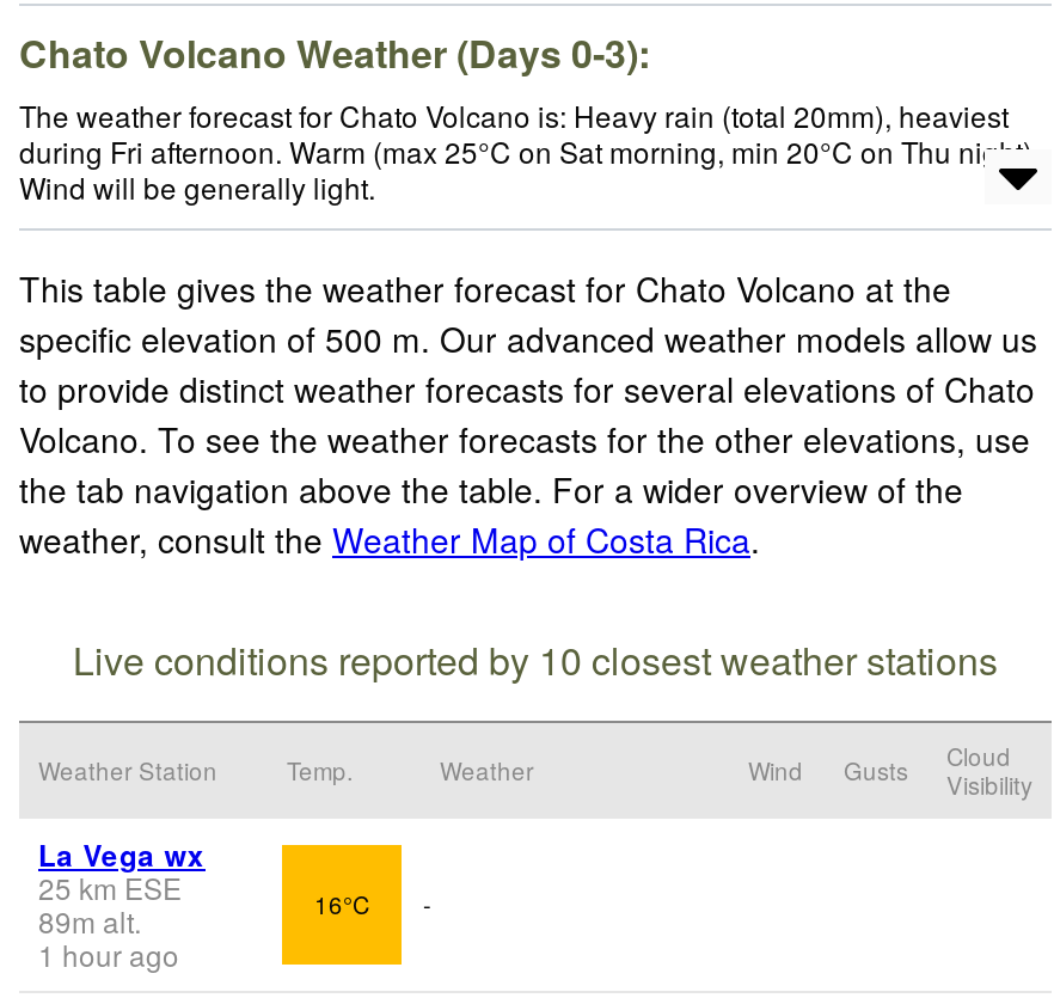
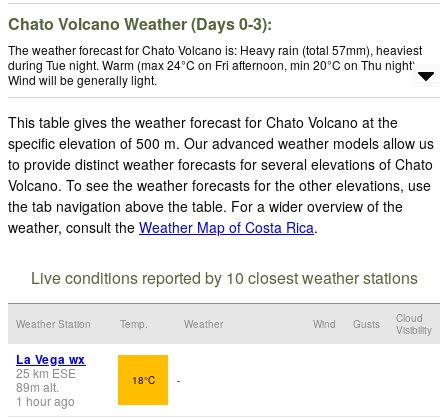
- The weather forecast for Chato Volcano is: Heavy rain (total 20mm), heaviest
+ The weather forecast for Chato Volcano is: Heavy rain (total 57mm), heaviest

- during Fri afternoon. Warm (max 25°C on Sat morning, min 20°C on Thu night).
+ during Tue night. Warm (max 24°C on Fri afternoon, min 20°C on Thu night).

- 16°C
+ 18°C
